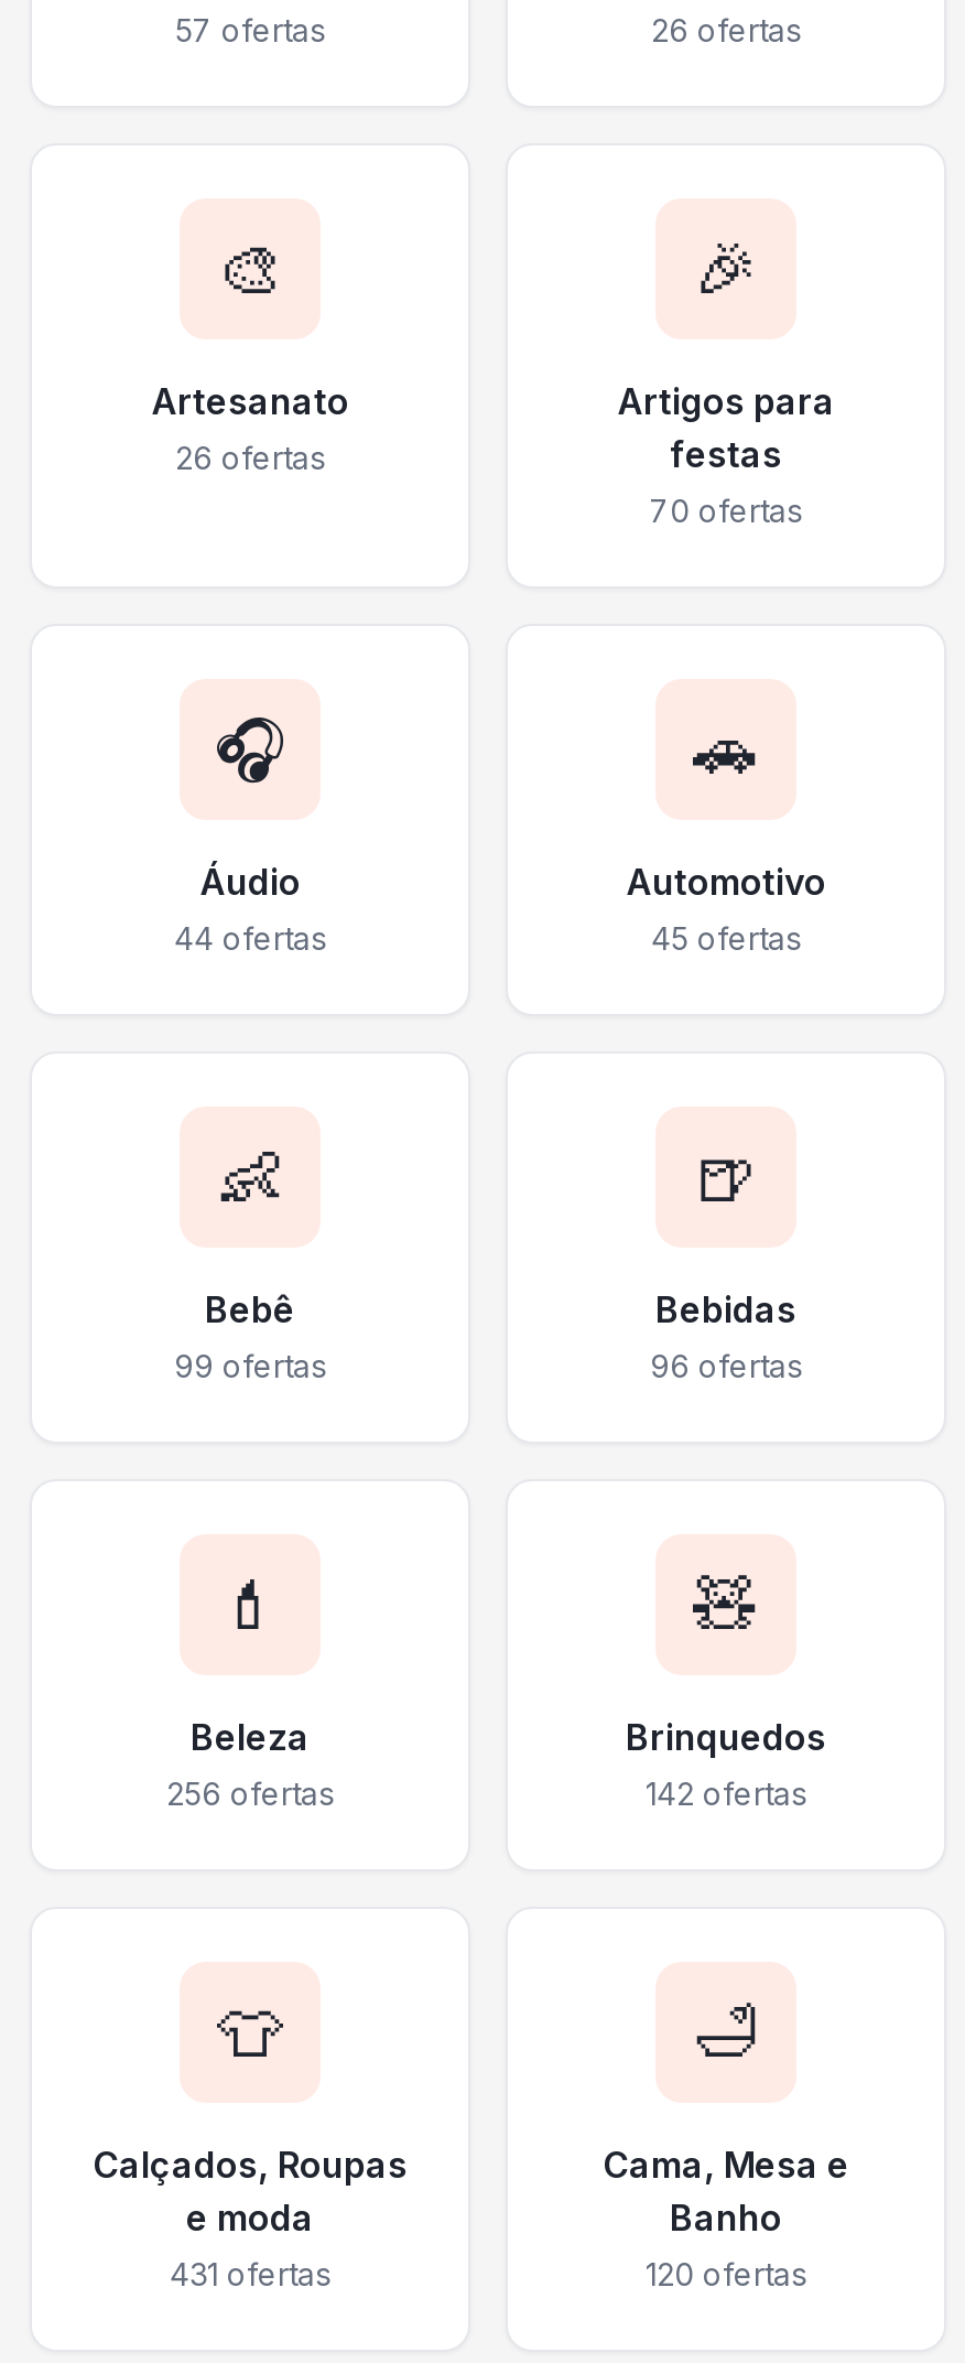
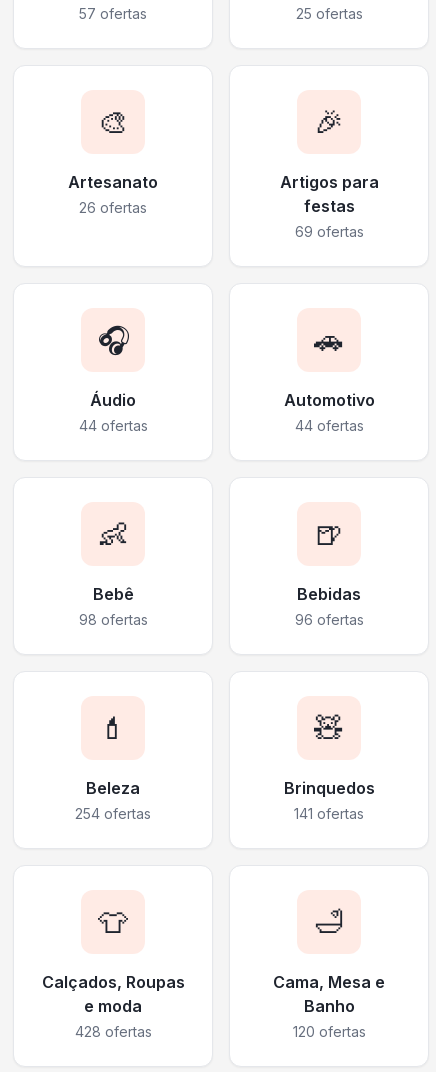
- 26 ofertas
+ 25 ofertas

- 70 ofertas
+ 69 ofertas

- 45 ofertas
+ 44 ofertas

- 99 ofertas
+ 98 ofertas

- 256 ofertas
+ 254 ofertas

- 142 ofertas
+ 141 ofertas

- 431 ofertas
+ 428 ofertas
